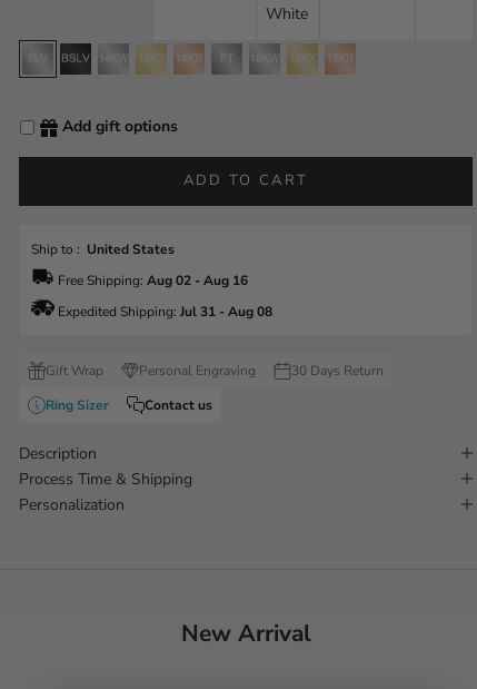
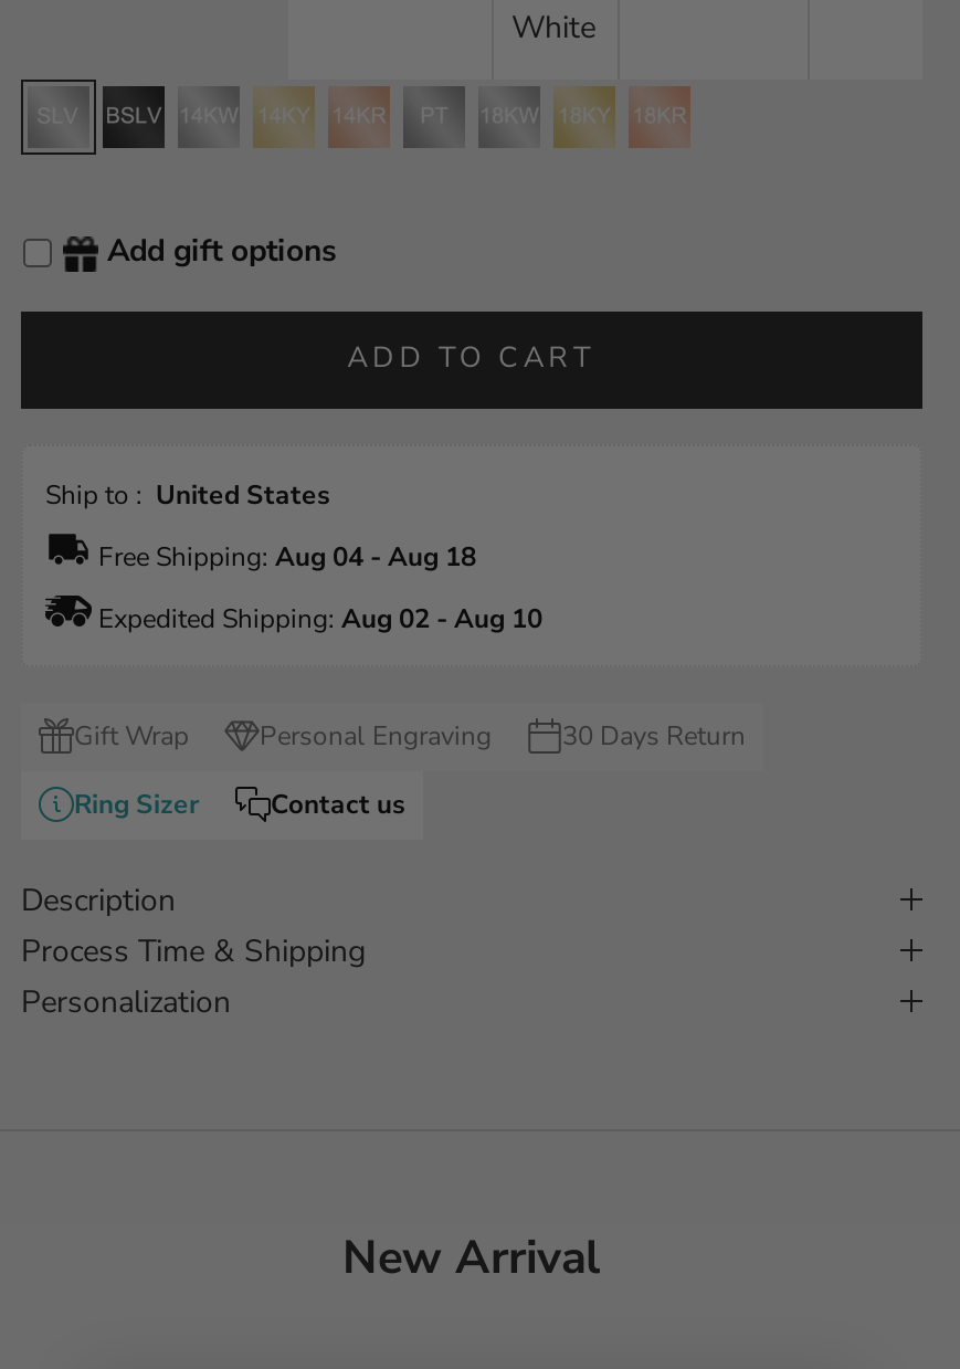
- Free Shipping: Aug 02 - Aug 16
+ Free Shipping: Aug 04 - Aug 18

- Expedited Shipping: Jul 31 - Aug 08
+ Expedited Shipping: Aug 02 - Aug 10
